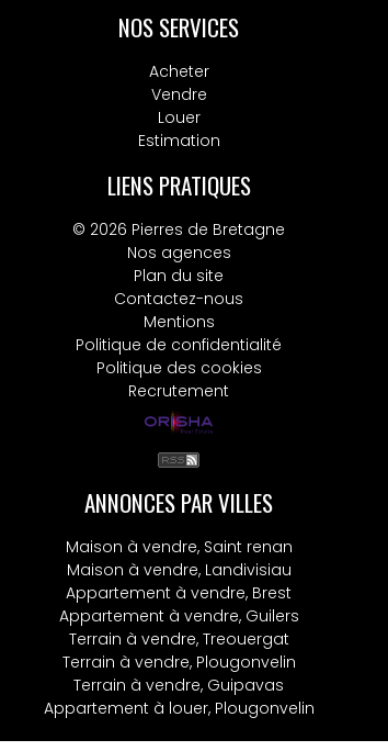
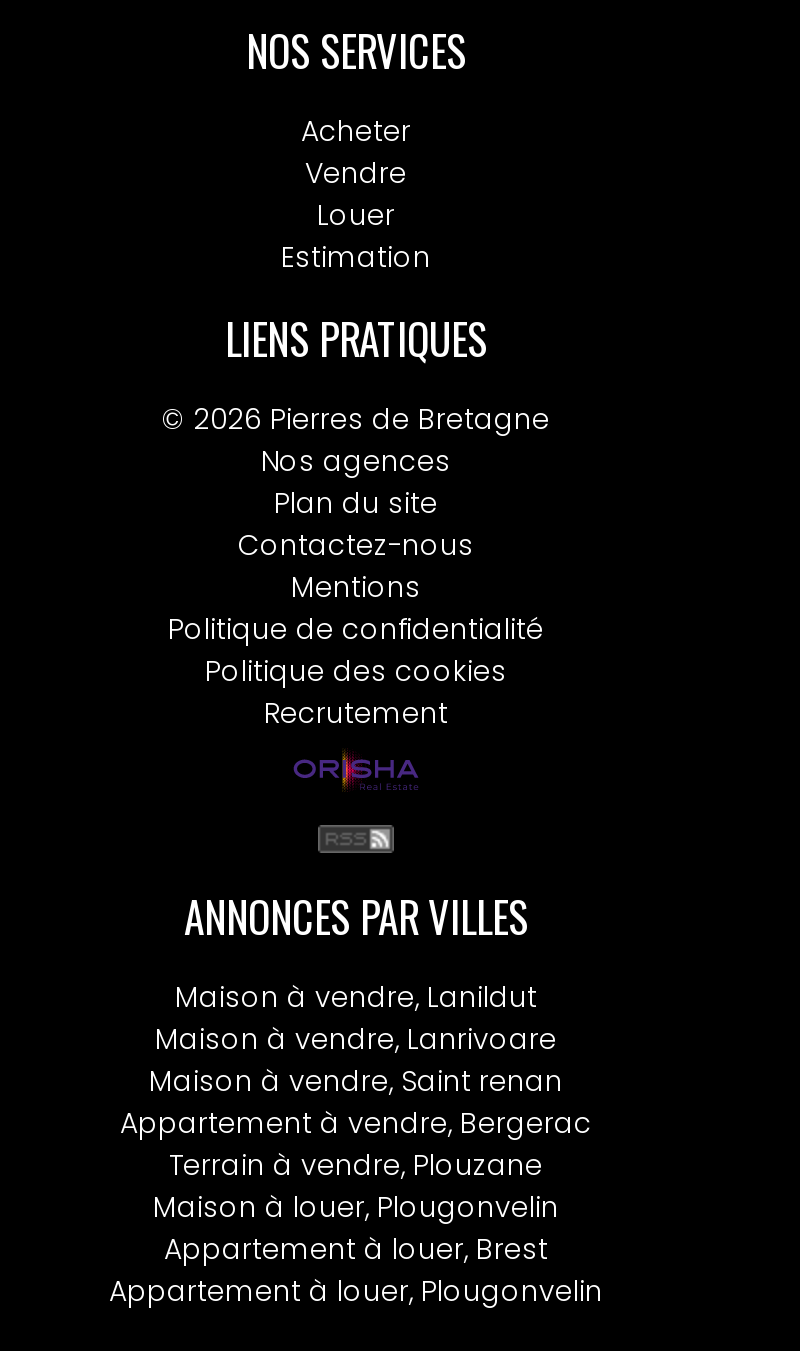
+ Maison à vendre, Lanildut
+ Maison à vendre, Lanrivoare

moved down: Maison à vendre, Saint renan

- Maison à vendre, Landivisiau
- Appartement à vendre, Brest
- Appartement à vendre, Guilers
- Terrain à vendre, Treouergat
- Terrain à vendre, Plougonvelin
- Terrain à vendre, Guipavas
+ Appartement à vendre, Bergerac
+ Terrain à vendre, Plouzane
+ Maison à louer, Plougonvelin
+ Appartement à louer, Brest
